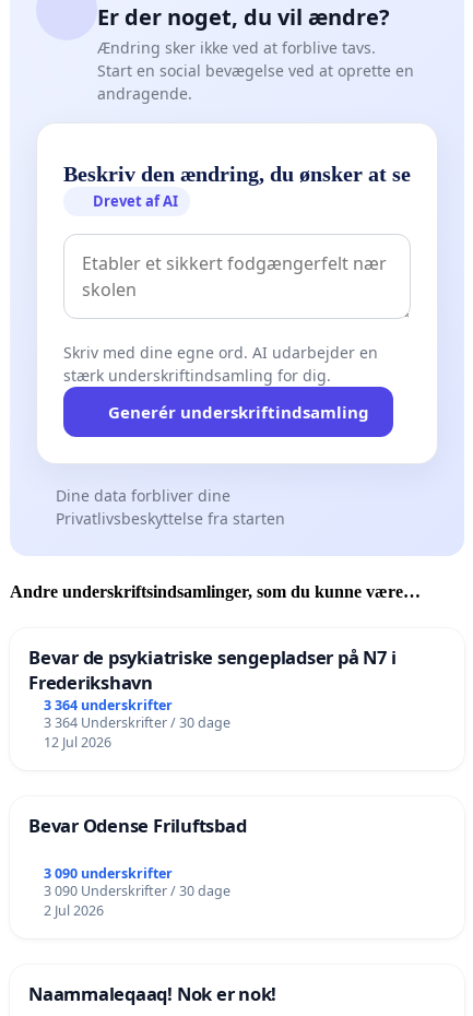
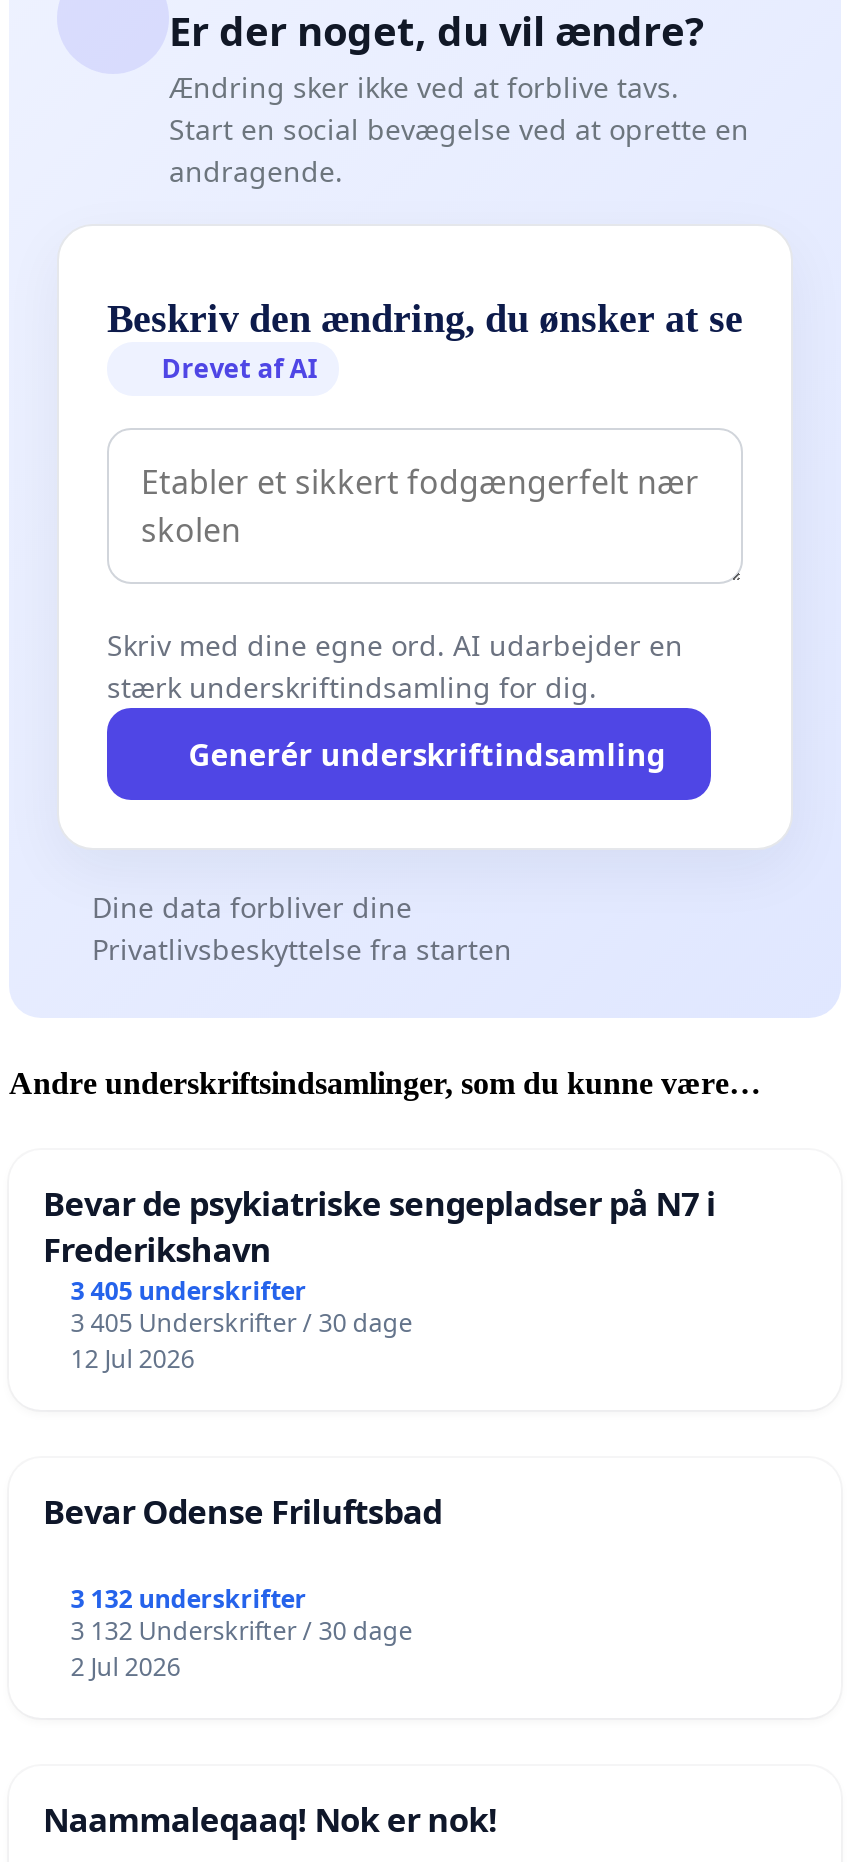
- 3 364 underskrifter
+ 3 405 underskrifter

- 3 364 Underskrifter / 30 dage
+ 3 405 Underskrifter / 30 dage

- 3 090 underskrifter
+ 3 132 underskrifter

- 3 090 Underskrifter / 30 dage
+ 3 132 Underskrifter / 30 dage
